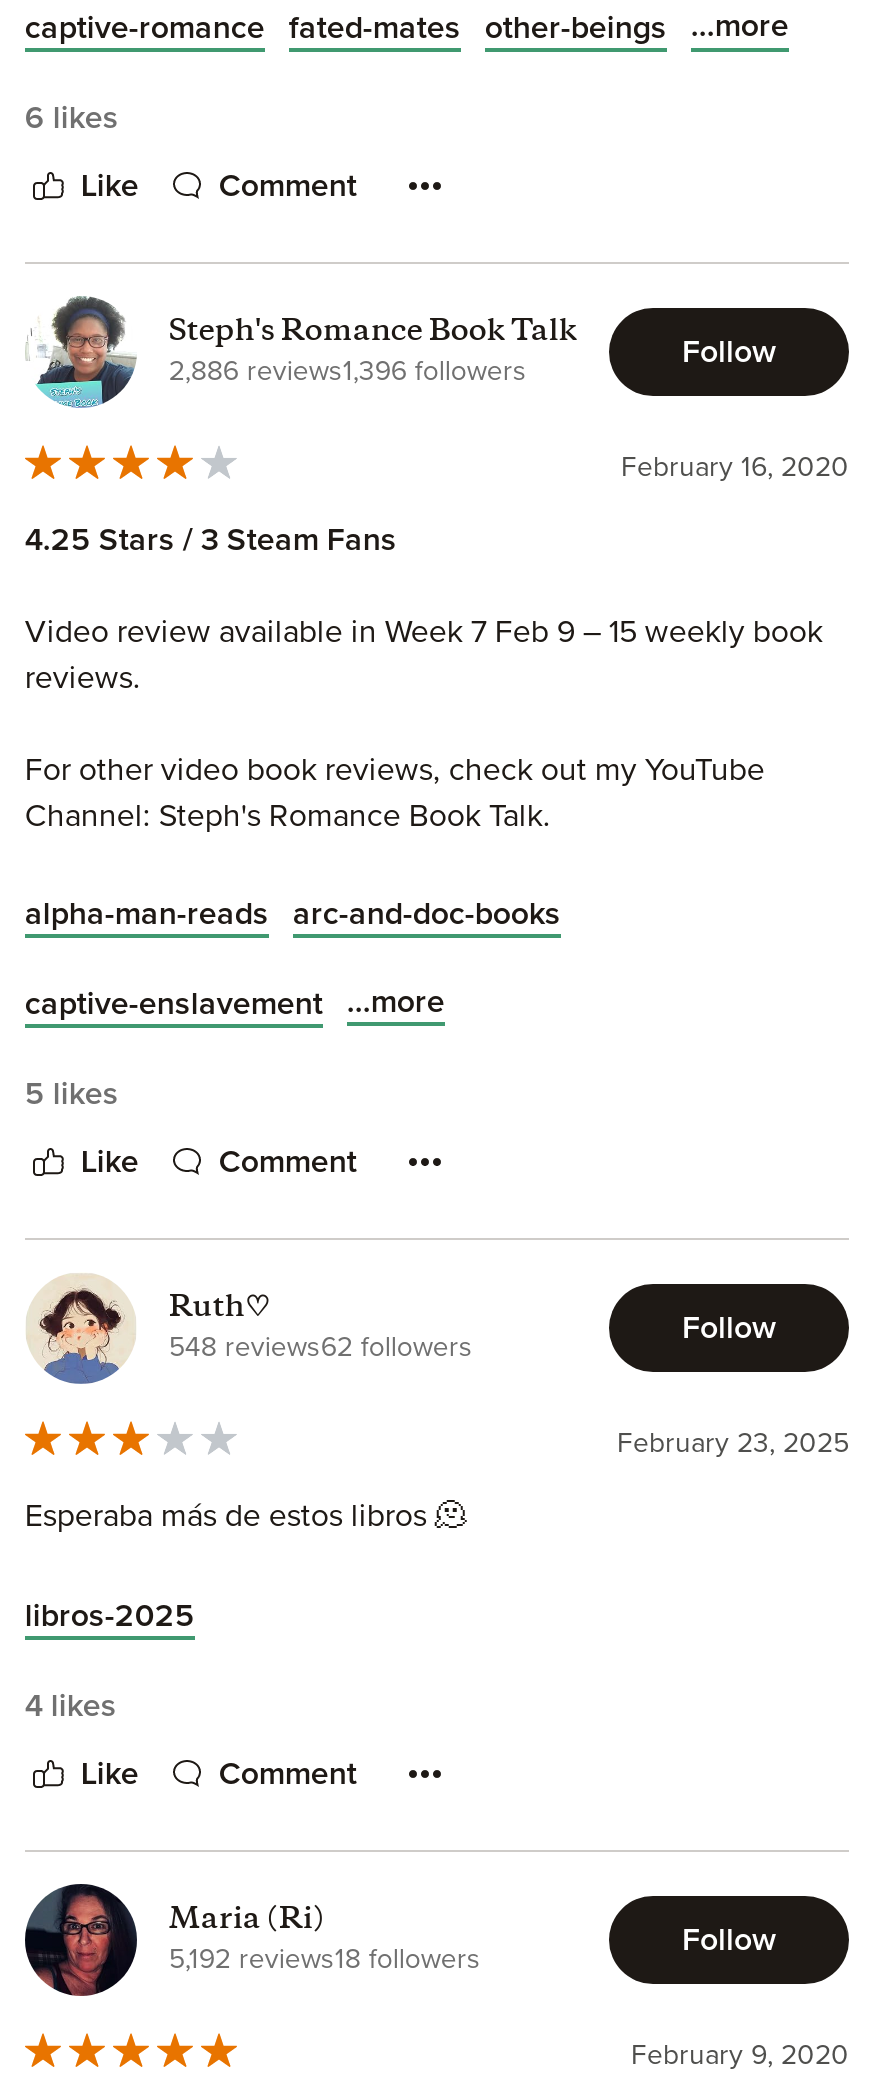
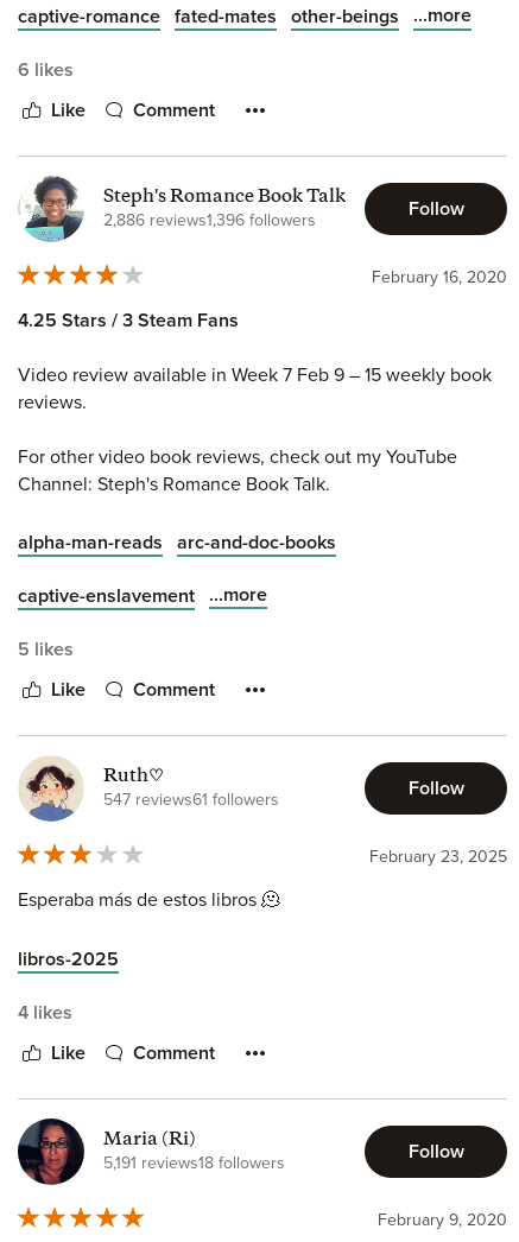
- 548 reviews62 followers
+ 547 reviews61 followers

- 5,192 reviews18 followers
+ 5,191 reviews18 followers
